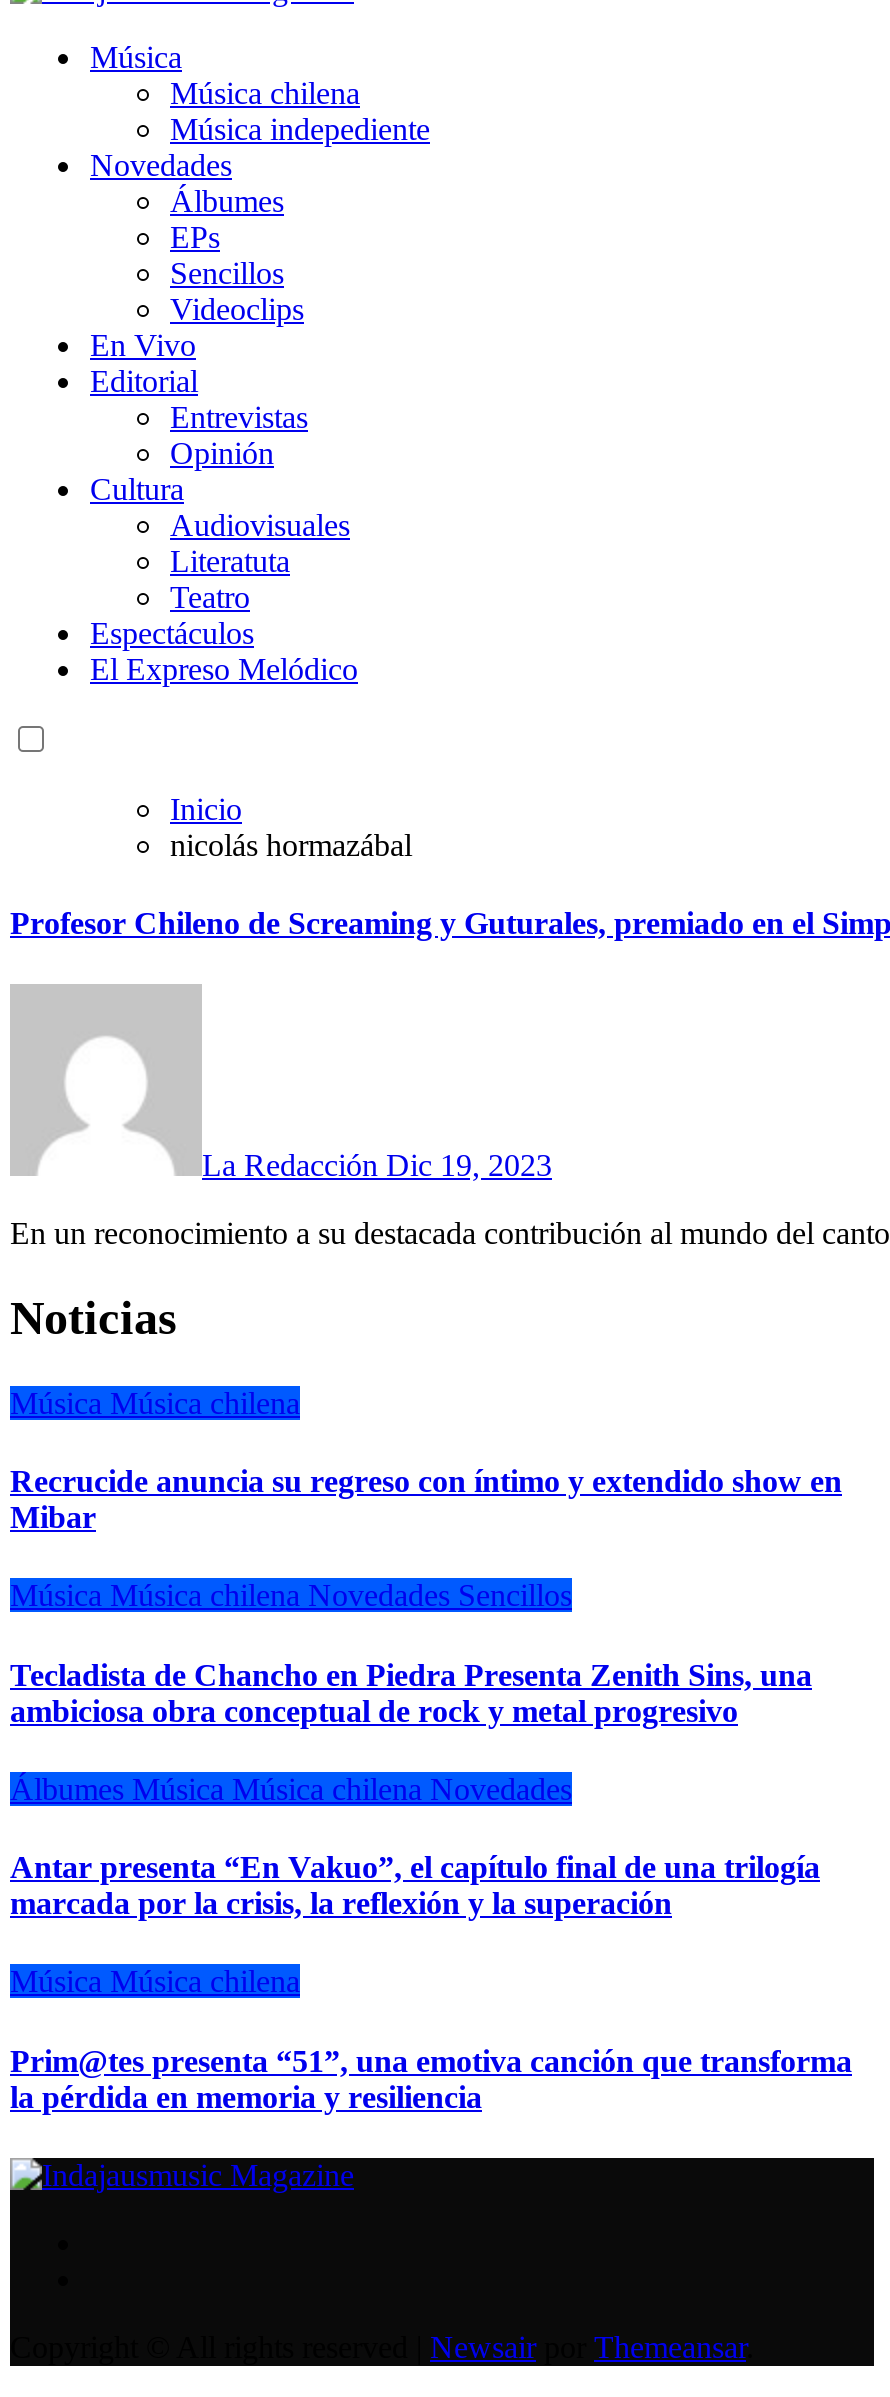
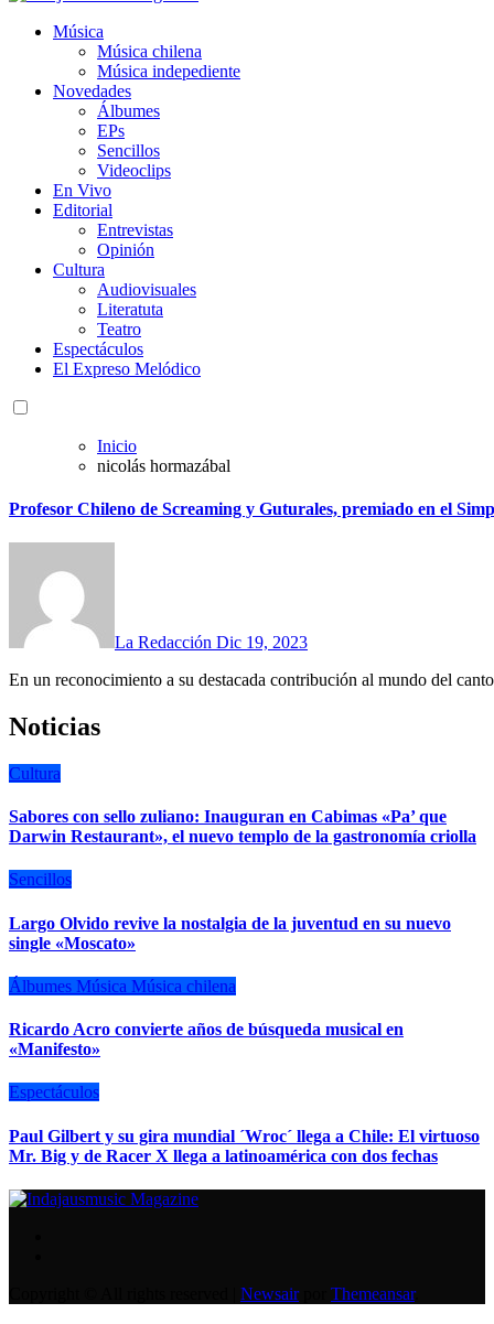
- MúsicaMúsica chilena
+ Cultura

- Recrucide anuncia su regreso con íntimo y extendido show en
- Mibar
+ Sabores con sello zuliano: Inauguran en Cabimas «Pa’ que
+ Darwin Restaurant», el nuevo templo de la gastronomía criolla

- MúsicaMúsica chilenaNovedadesSencillos
+ Sencillos

- Tecladista de Chancho en Piedra Presenta Zenith Sins, una
- ambiciosa obra conceptual de rock y metal progresivo
+ Largo Olvido revive la nostalgia de la juventud en su nuevo
+ single «Moscato»

- ÁlbumesMúsicaMúsica chilenaNovedades
+ ÁlbumesMúsicaMúsica chilena

- Antar presenta “En Vakuo”, el capítulo final de una trilogía
- marcada por la crisis, la reflexión y la superación
+ Ricardo Acro convierte años de búsqueda musical en
+ «Manifesto»

- MúsicaMúsica chilena
+ Espectáculos

- Prim@tes presenta “51”, una emotiva canción que transforma
- la pérdida en memoria y resiliencia
+ Paul Gilbert y su gira mundial ´Wroc´ llega a Chile: El virtuoso
+ Mr. Big y de Racer X llega a latinoamérica con dos fechas
